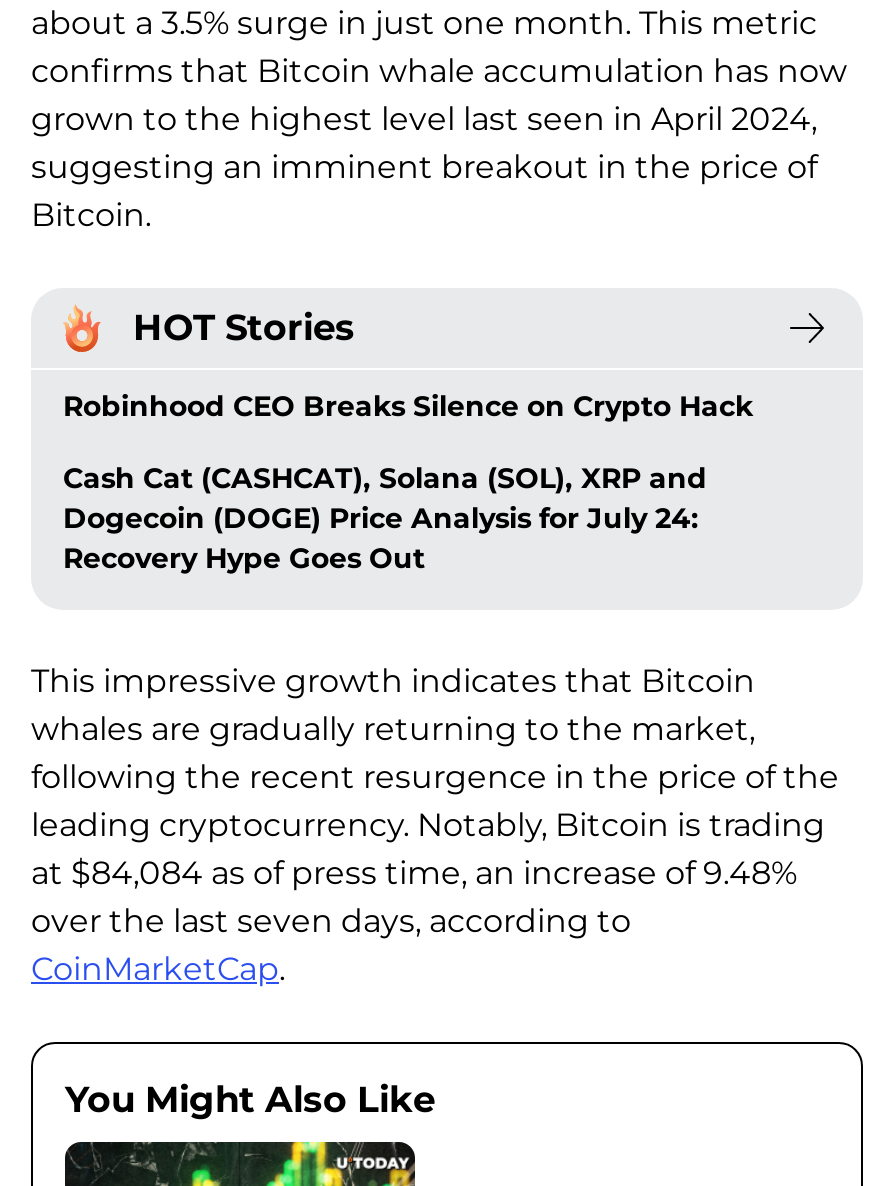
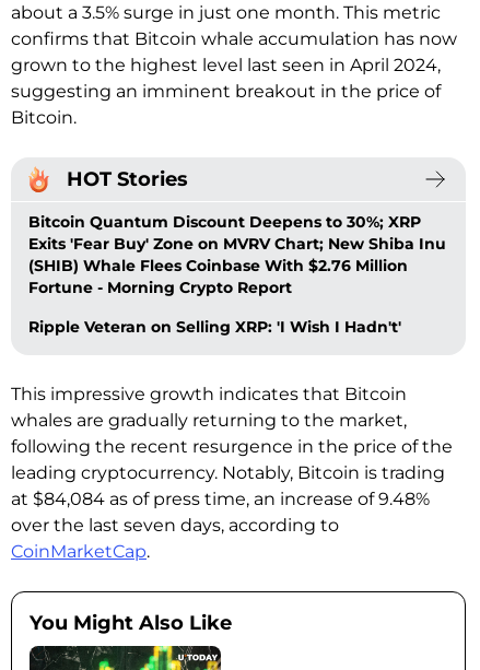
- Robinhood CEO Breaks Silence on Crypto Hack
+ Bitcoin Quantum Discount Deepens to 30%; XRP
+ Exits 'Fear Buy' Zone on MVRV Chart; New Shiba Inu
+ (SHIB) Whale Flees Coinbase With $2.76 Million
+ Fortune - Morning Crypto Report

- Cash Cat (CASHCAT), Solana (SOL), XRP and
- Dogecoin (DOGE) Price Analysis for July 24:
- Recovery Hype Goes Out
+ Ripple Veteran on Selling XRP: 'I Wish I Hadn't'
